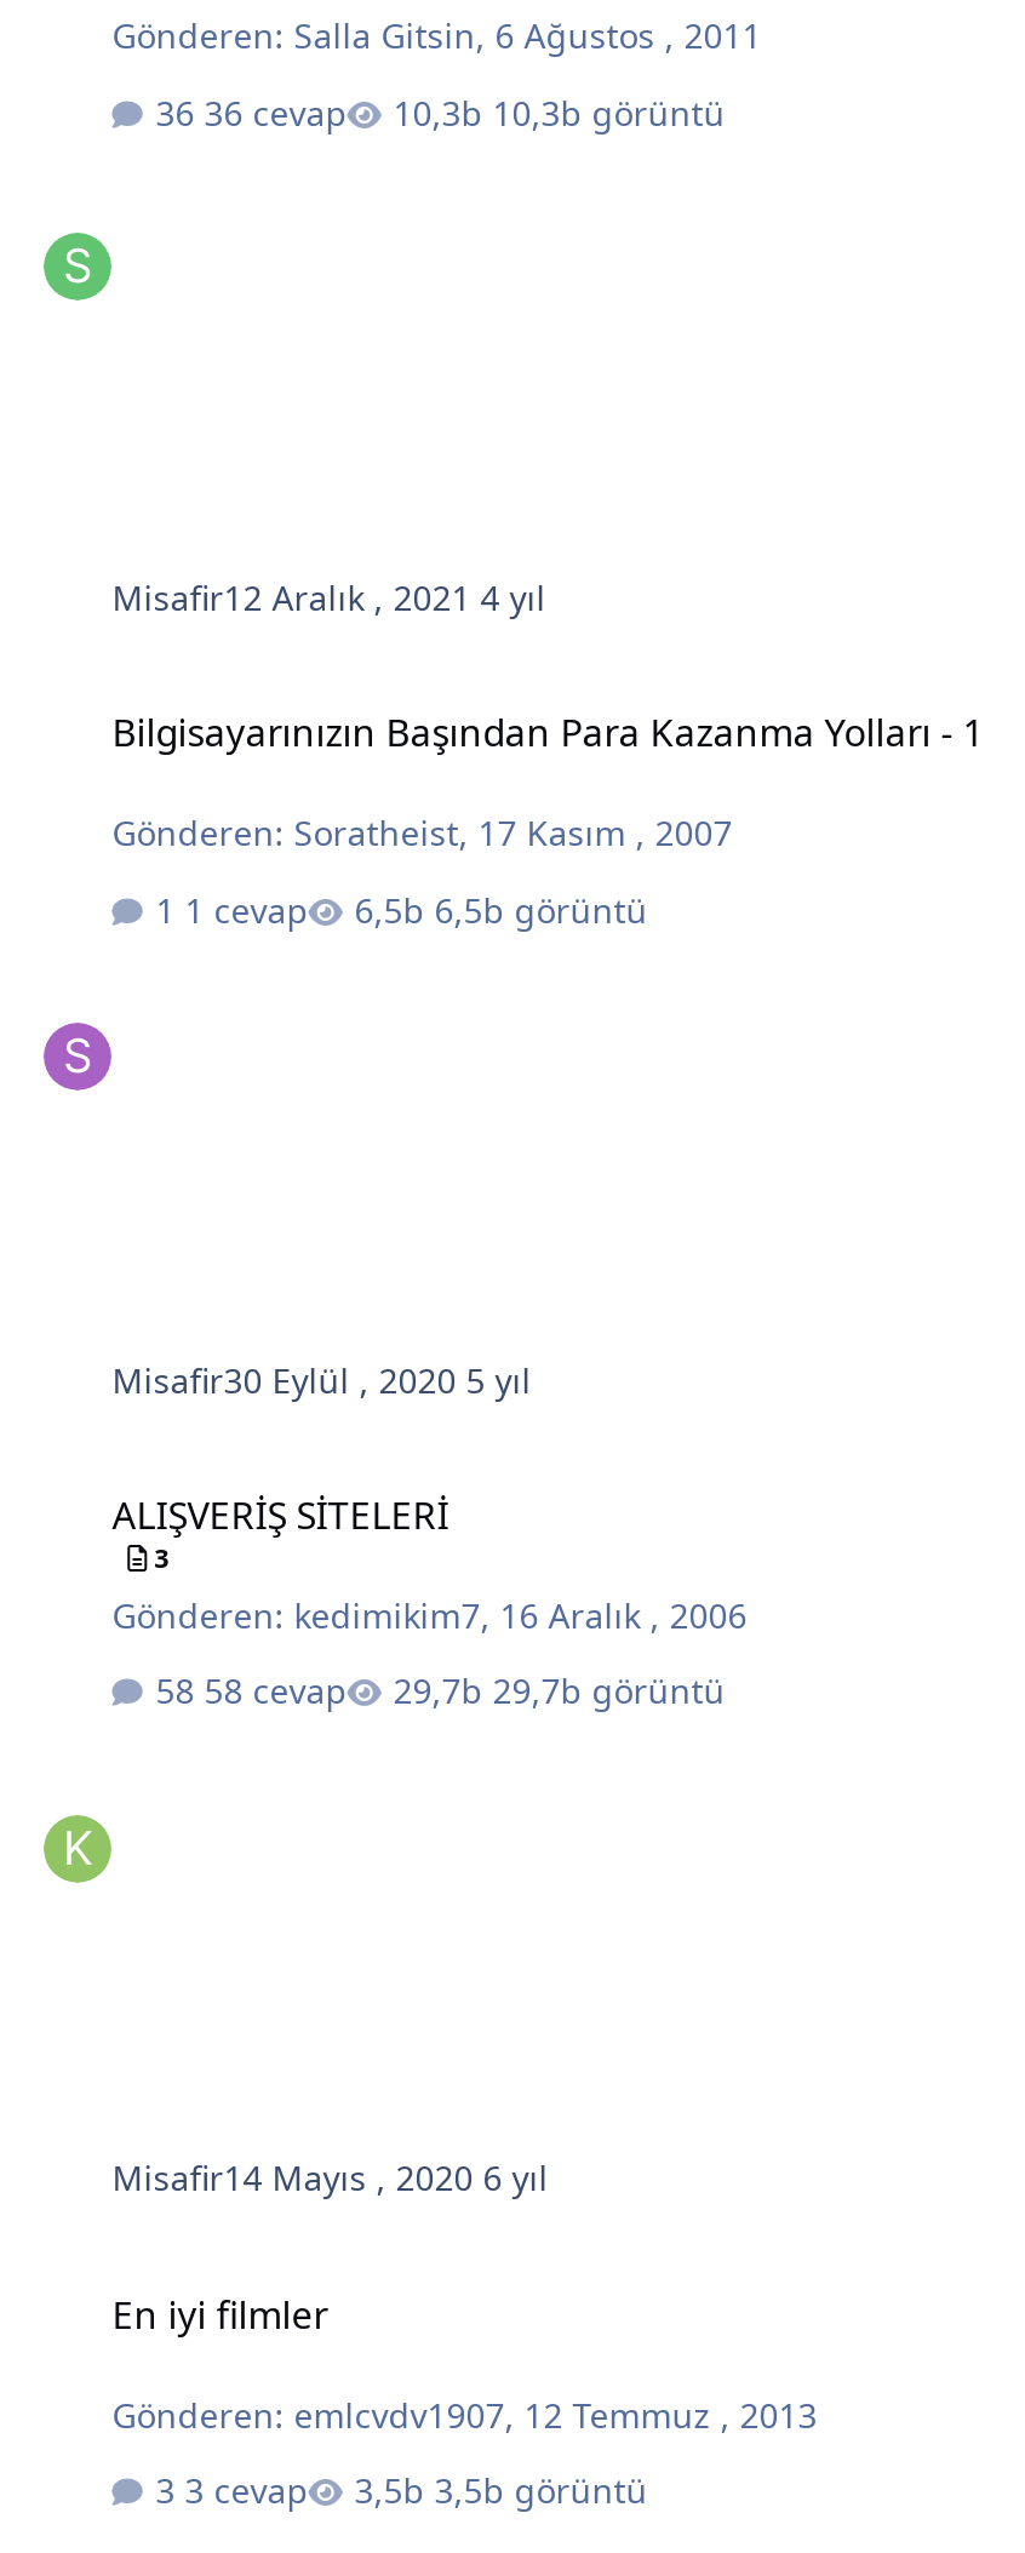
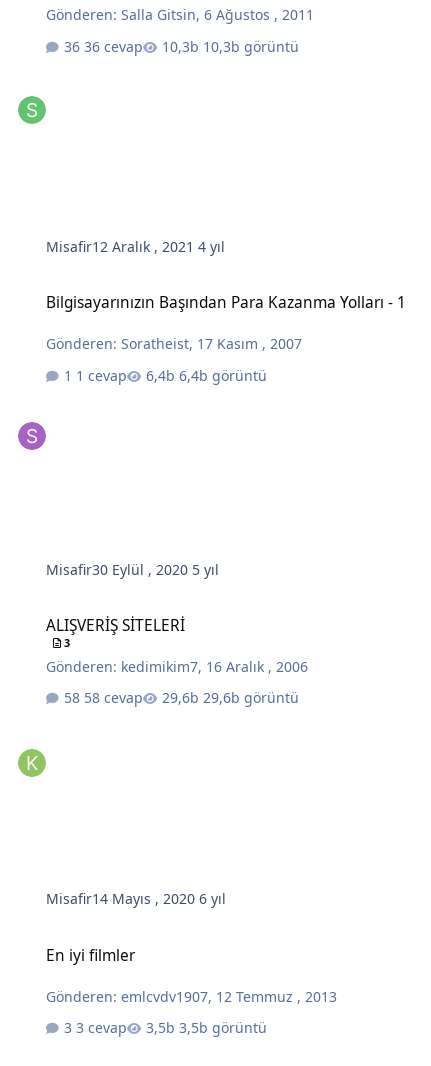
- 6,5b görüntü
+ 6,4b görüntü

- 29,7b görüntü
+ 29,6b görüntü
